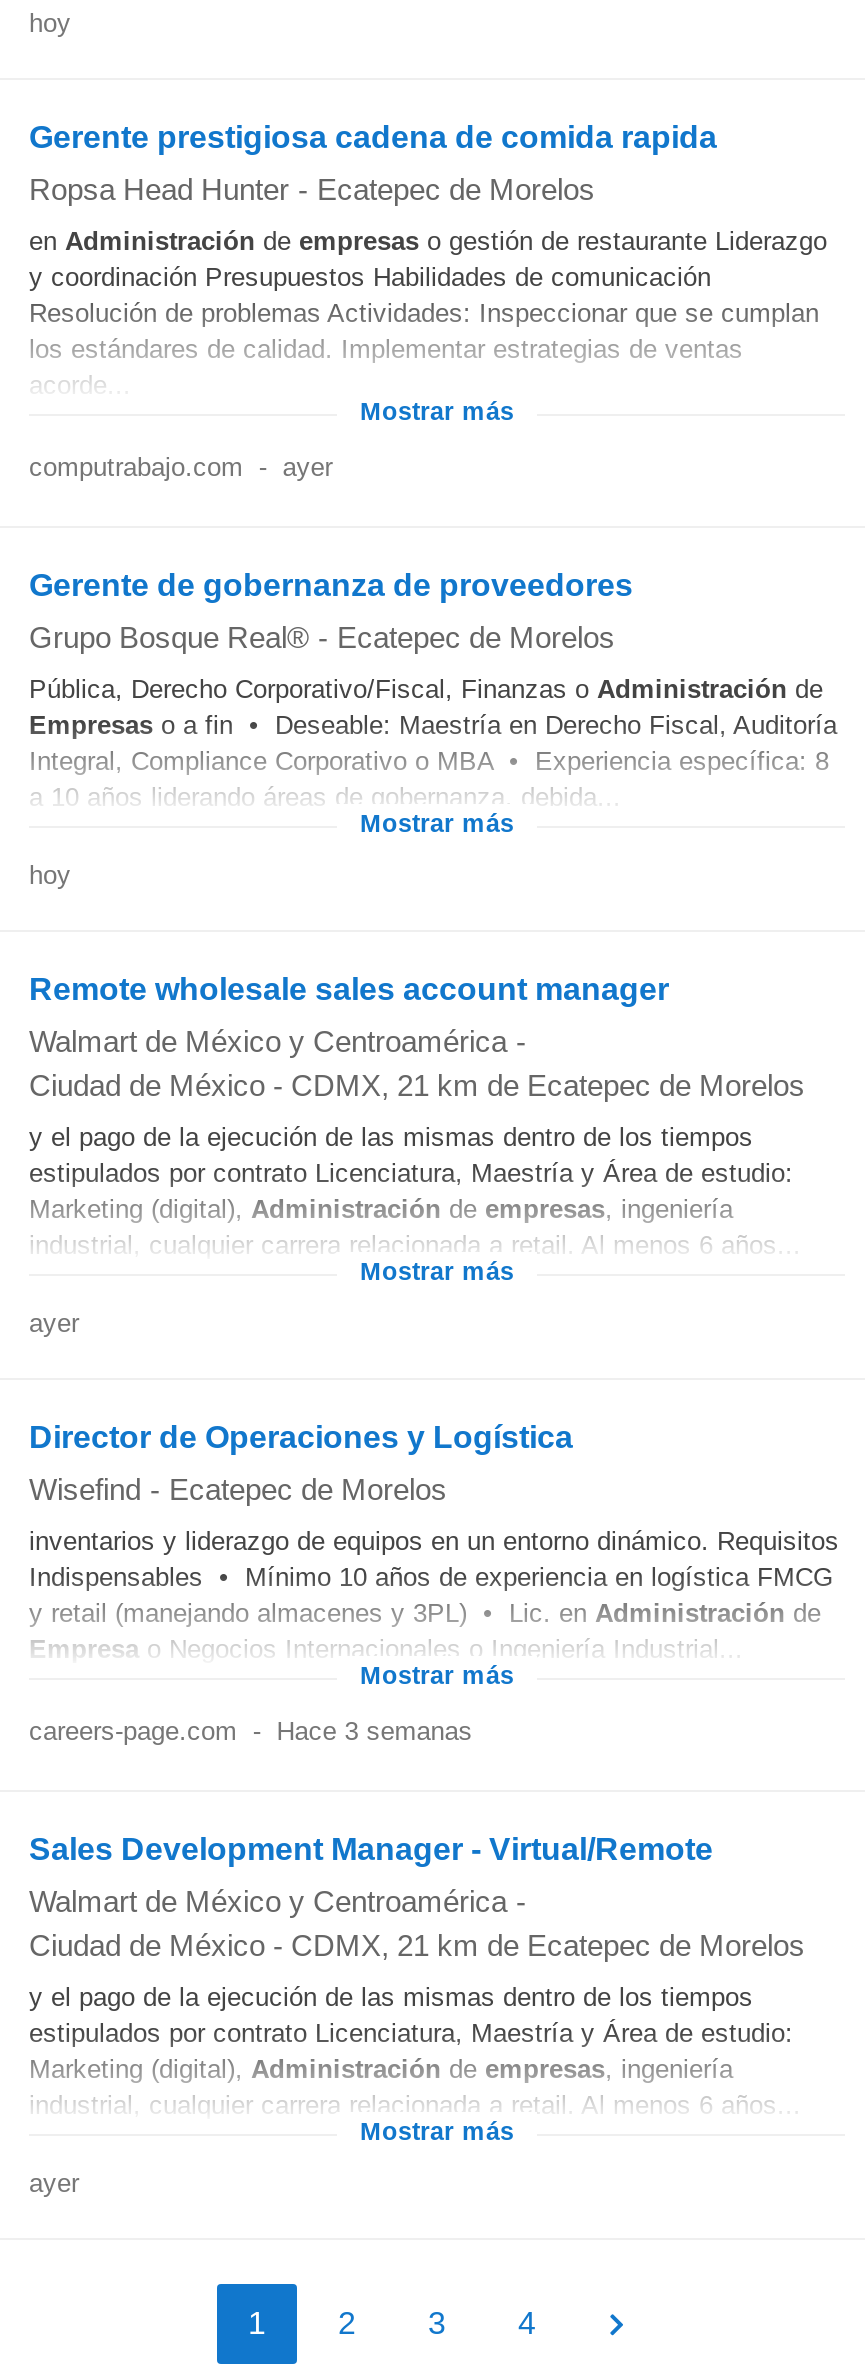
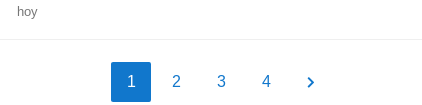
- Gerente prestigiosa cadena de comida rapida
- Ropsa Head Hunter - Ecatepec de Morelos
- en Administración de empresas o gestión de restaurante Liderazgo
- y coordinación Presupuestos Habilidades de comunicación
- Resolución de problemas Actividades: Inspeccionar que se cumplan
- los estándares de calidad. Implementar estrategias de ventas
- acorde...
- Mostrar más
- computrabajo.com - ayer

- Gerente de gobernanza de proveedores
- Grupo Bosque Real® - Ecatepec de Morelos
- Pública, Derecho Corporativo/Fiscal, Finanzas o Administración de
- Empresas o a fin • Deseable: Maestría en Derecho Fiscal, Auditoría
- Integral, Compliance Corporativo o MBA • Experiencia específica: 8
- a 10 años liderando áreas de gobernanza, debida...
- Mostrar más
- hoy
- Remote wholesale sales account manager
- Walmart de México y Centroamérica -
- Ciudad de México - CDMX, 21 km de Ecatepec de Morelos
- y el pago de la ejecución de las mismas dentro de los tiempos
- estipulados por contrato Licenciatura, Maestría y Área de estudio:
- Marketing (digital), Administración de empresas, ingeniería
- industrial, cualquier carrera relacionada a retail. Al menos 6 años...
- Mostrar más
- ayer
- Director de Operaciones y Logística
- Wisefind - Ecatepec de Morelos
- inventarios y liderazgo de equipos en un entorno dinámico. Requisitos
- Indispensables • Mínimo 10 años de experiencia en logística FMCG
- y retail (manejando almacenes y 3PL) • Lic. en Administración de
- Empresa o Negocios Internacionales o Ingeniería Industrial...
- Mostrar más
- careers-page.com - Hace 3 semanas

- Sales Development Manager - Virtual/Remote
- Walmart de México y Centroamérica -
- Ciudad de México - CDMX, 21 km de Ecatepec de Morelos
- y el pago de la ejecución de las mismas dentro de los tiempos
- estipulados por contrato Licenciatura, Maestría y Área de estudio:
- Marketing (digital), Administración de empresas, ingeniería
- industrial, cualquier carrera relacionada a retail. Al menos 6 años...
- Mostrar más
- ayer
